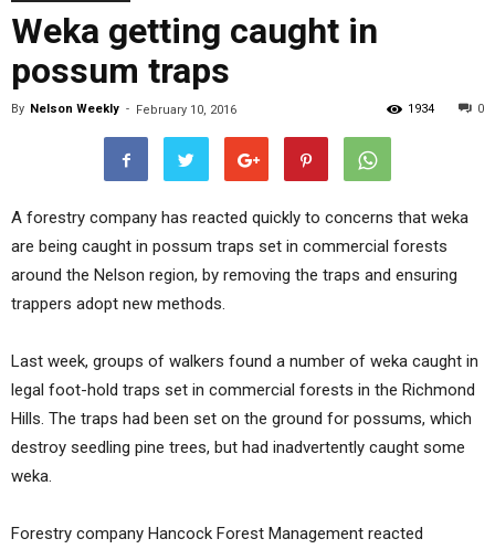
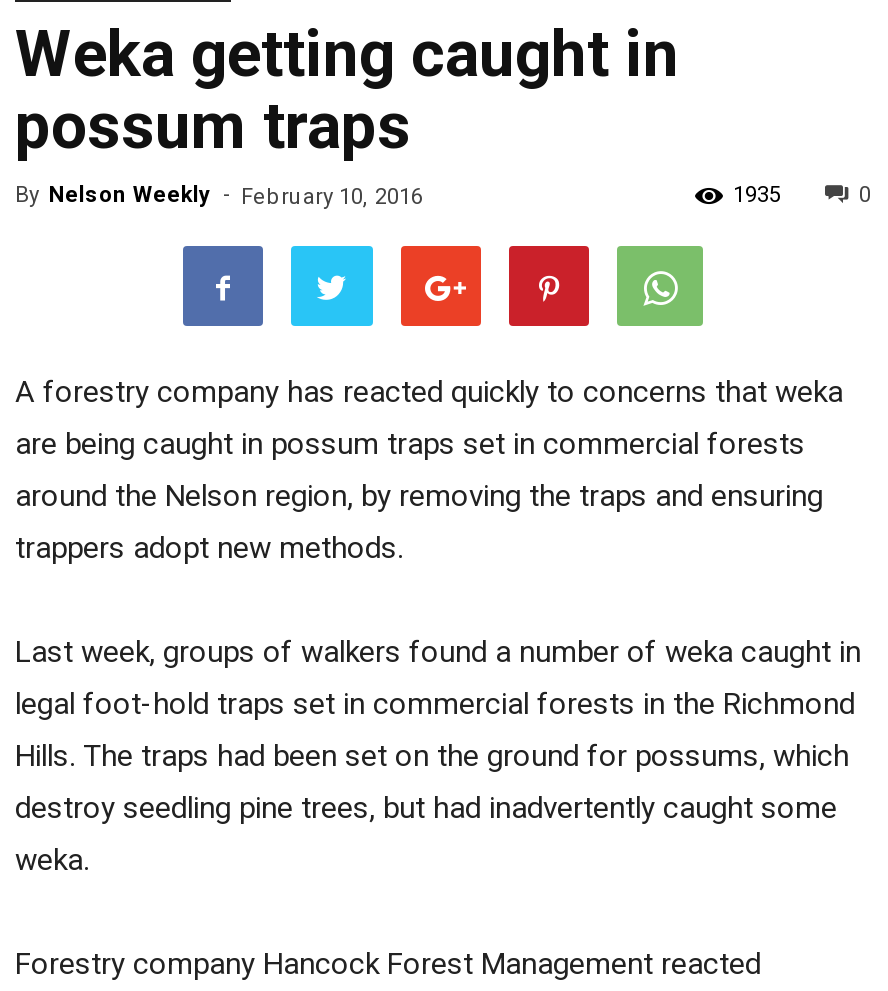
- 1934
+ 1935
